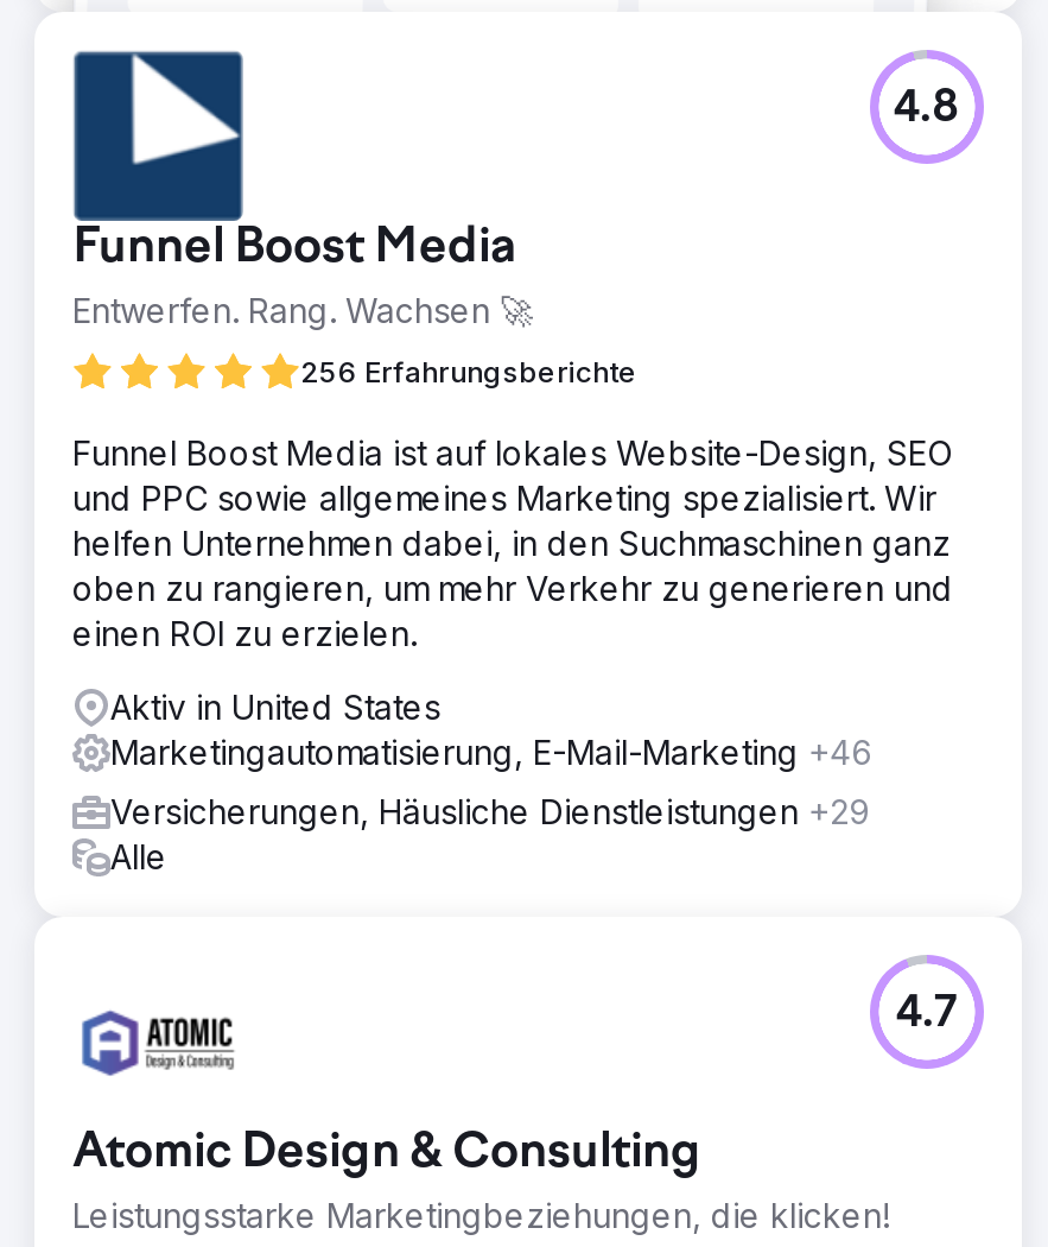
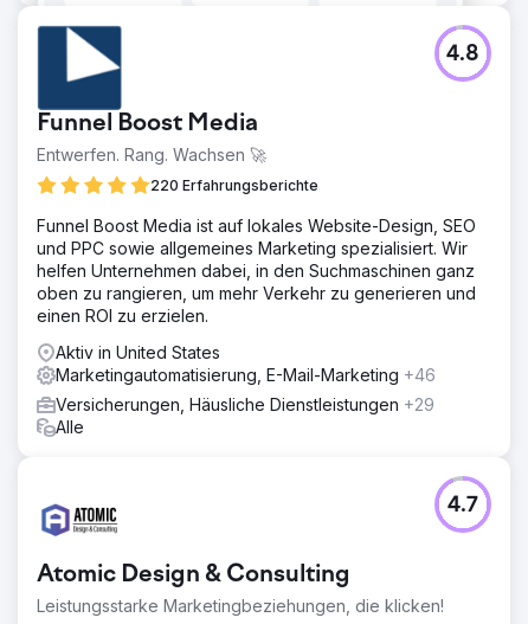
- 256 Erfahrungsberichte
+ 220 Erfahrungsberichte
